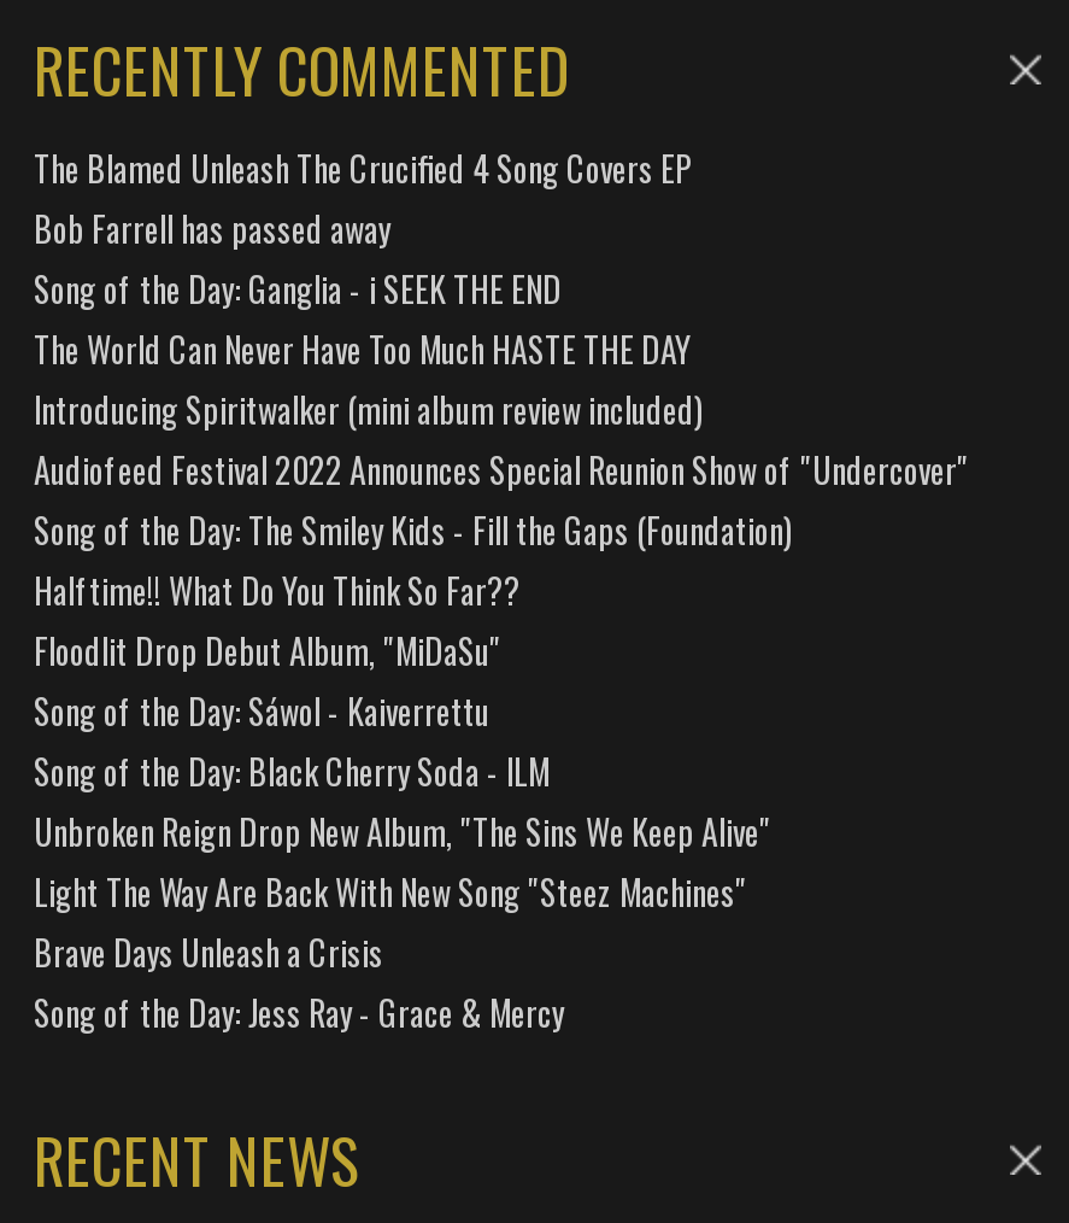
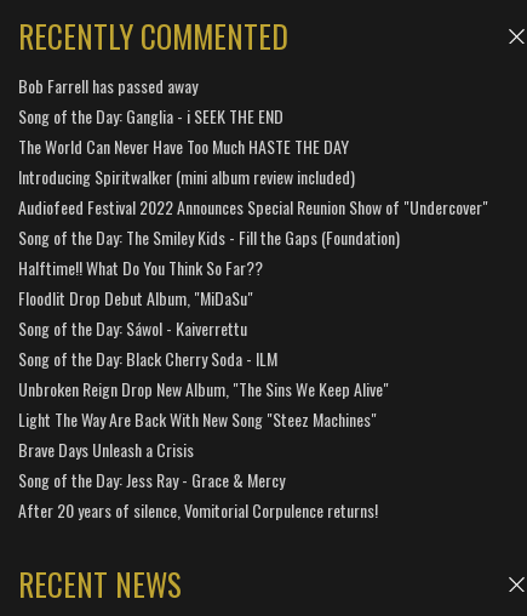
- The Blamed Unleash The Crucified 4 Song Covers EP

moved up: Bob Farrell has passed away | Song of the Day: Ganglia - i SEEK THE END | The World Can Never Have Too Much HASTE THE DAY | ... | Brave Days Unleash a Crisis | Song of the Day: Jess Ray - Grace & Mercy

+ After 20 years of silence, Vomitorial Corpulence returns!
